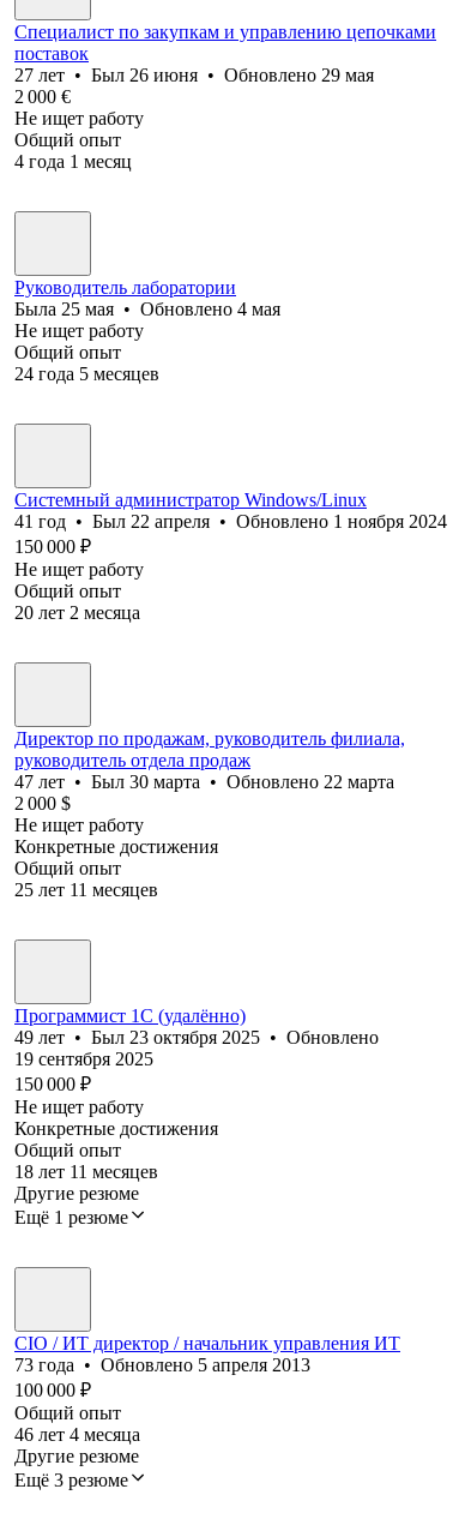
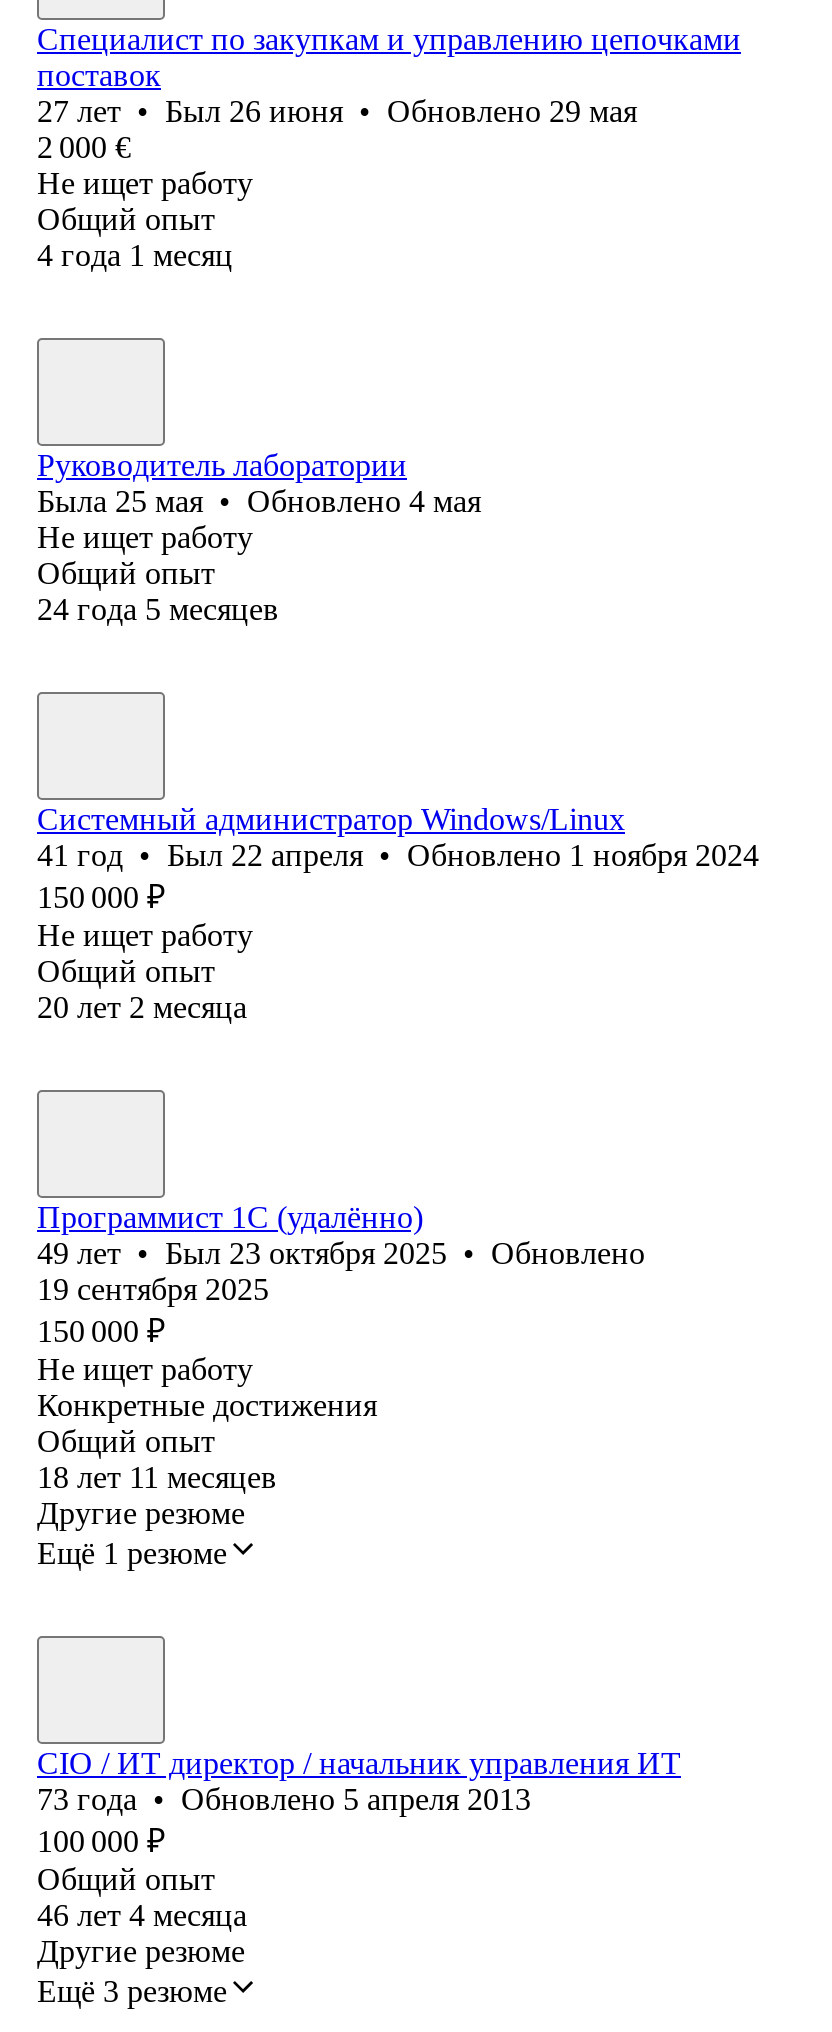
- Директор по продажам, руководитель филиала,
- руководитель отдела продаж
- 47 лет • Был 30 марта • Обновлено 22 марта
- 2 000 $
- Не ищет работу
- Конкретные достижения
- Общий опыт
- 25 лет 11 месяцев
